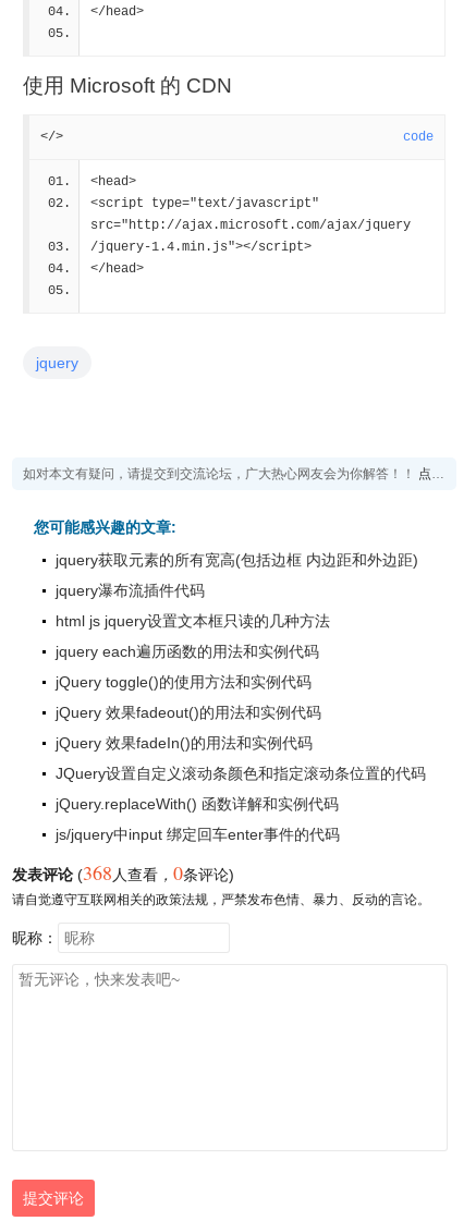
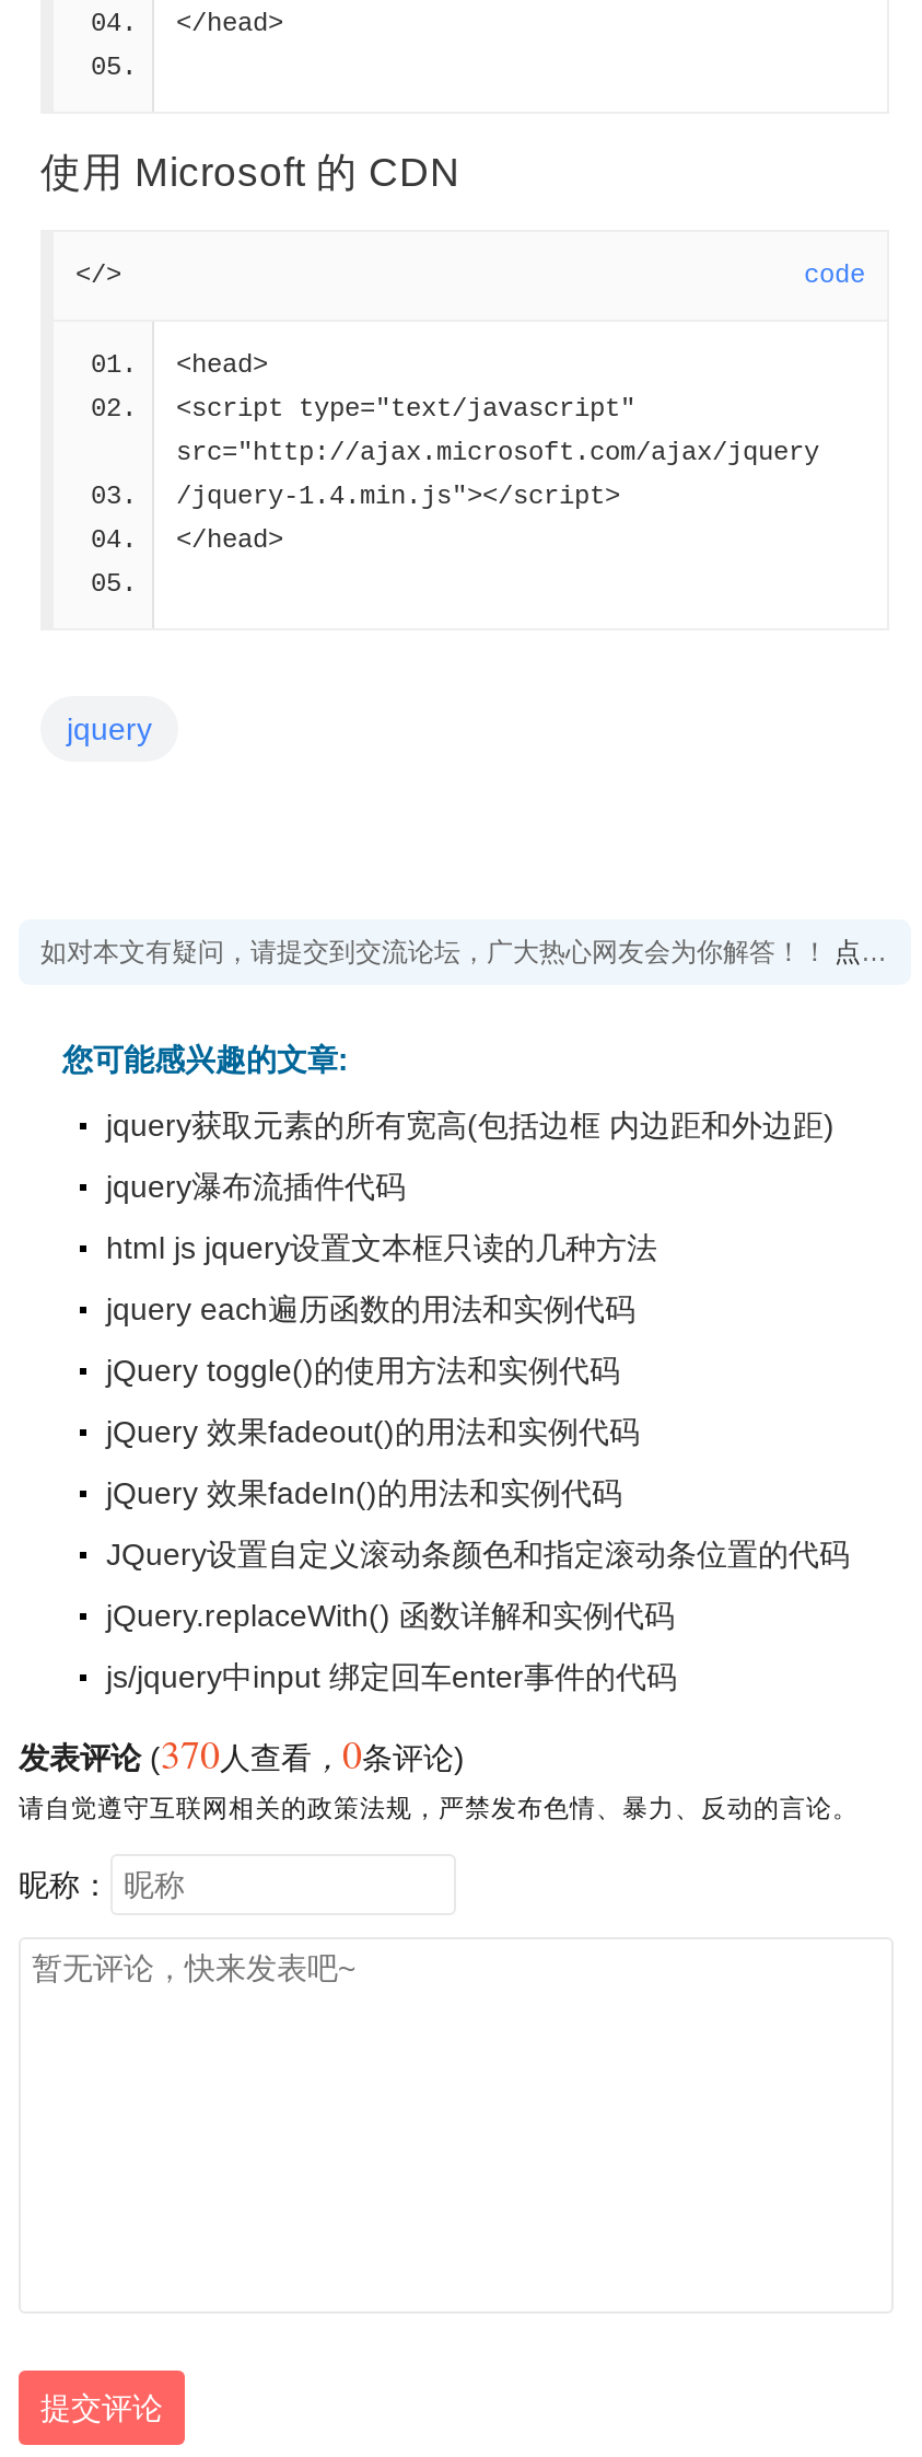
- 发表评论 (368人查看，0条评论)
+ 发表评论 (370人查看，0条评论)
